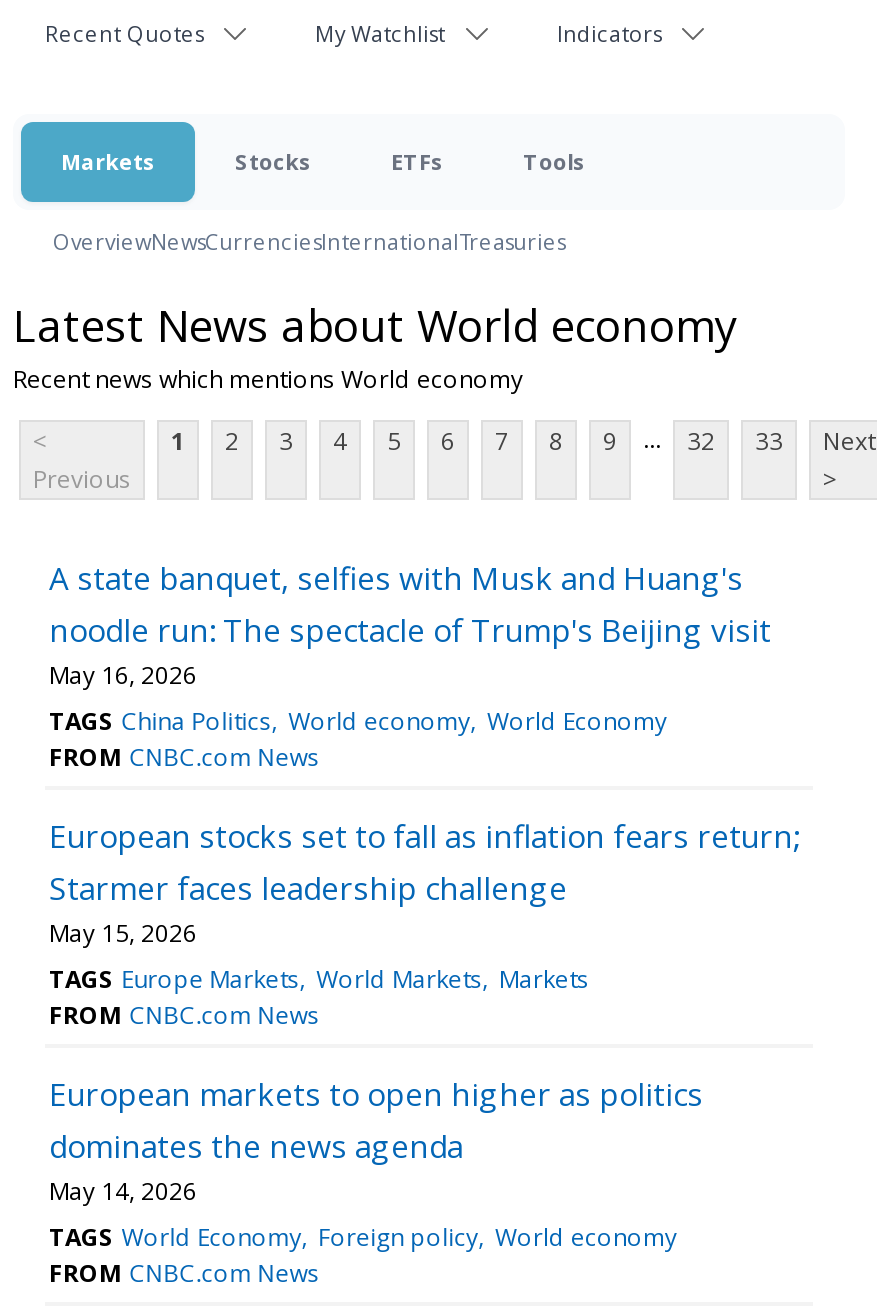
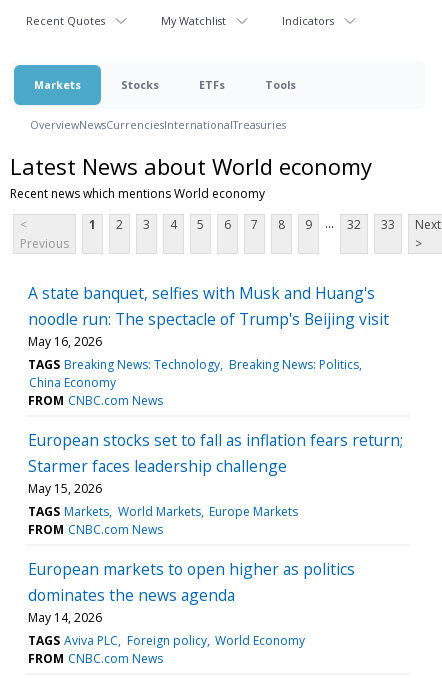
- TAGS China Politics World economy World Economy
+ TAGS Breaking News: Technology Breaking News: Politics
+ China Economy

- TAGS Europe Markets World Markets Markets
+ TAGS Markets World Markets Europe Markets

- TAGS World Economy Foreign policy World economy
+ TAGS Aviva PLC Foreign policy World Economy
